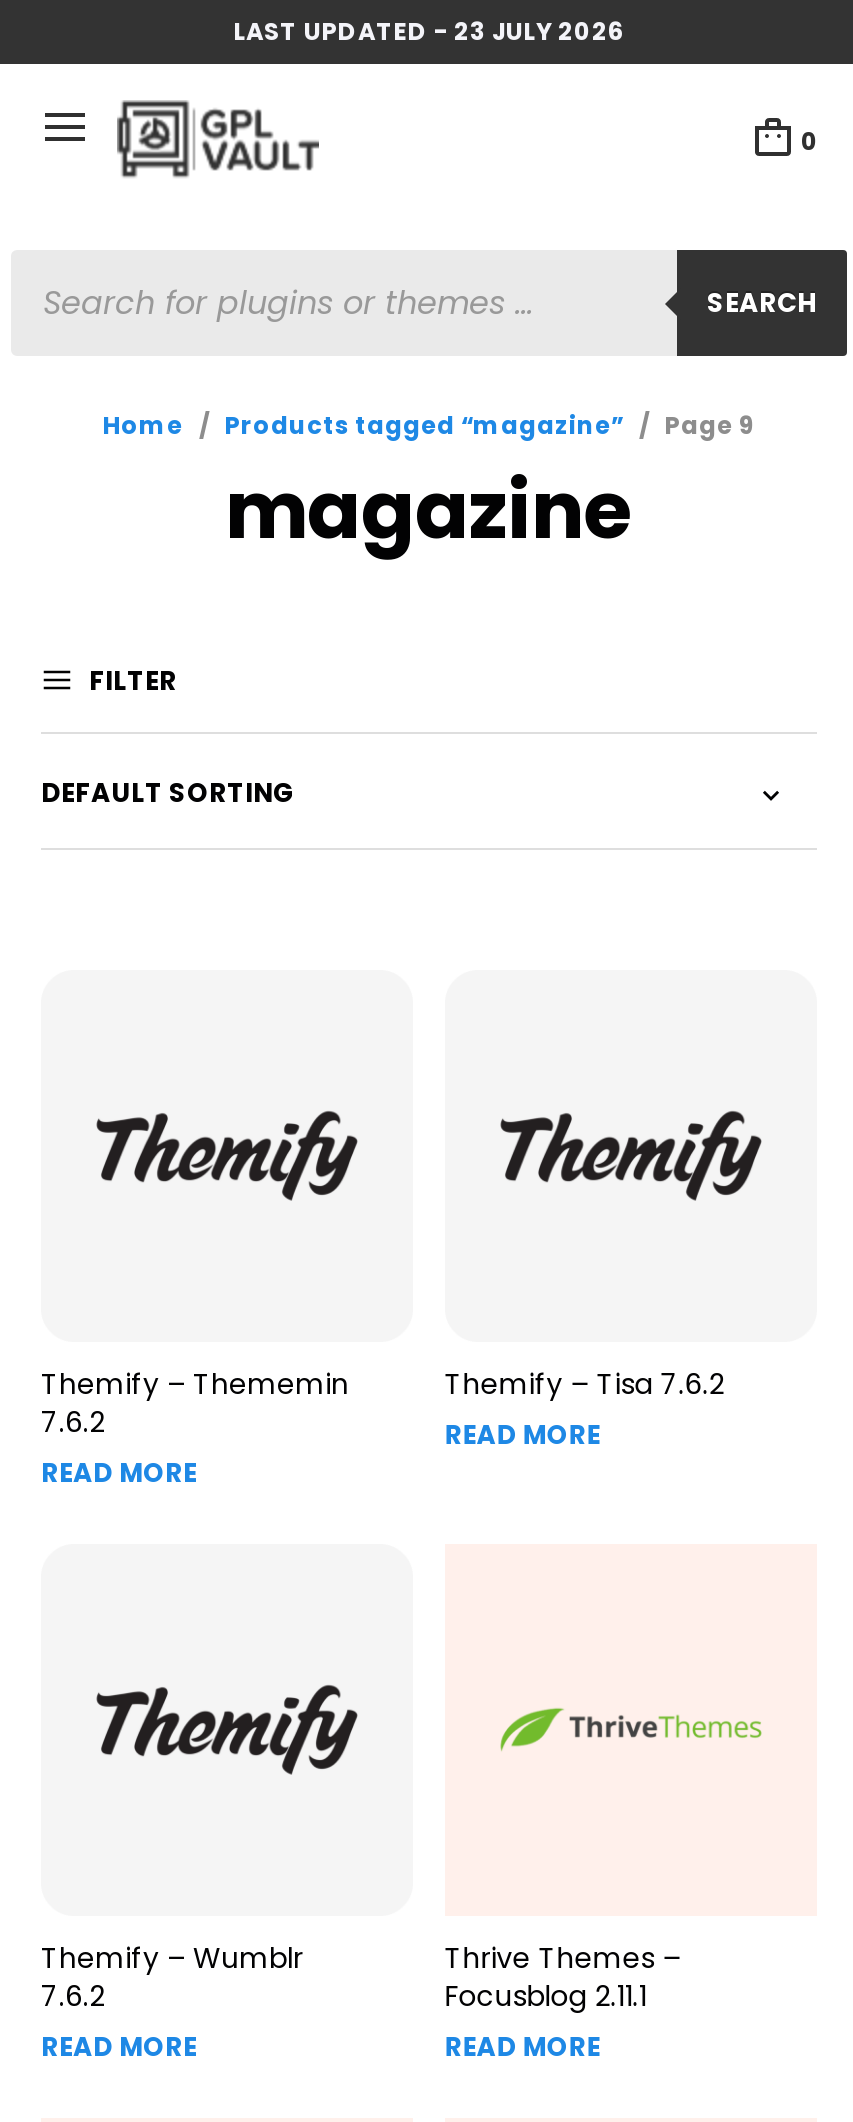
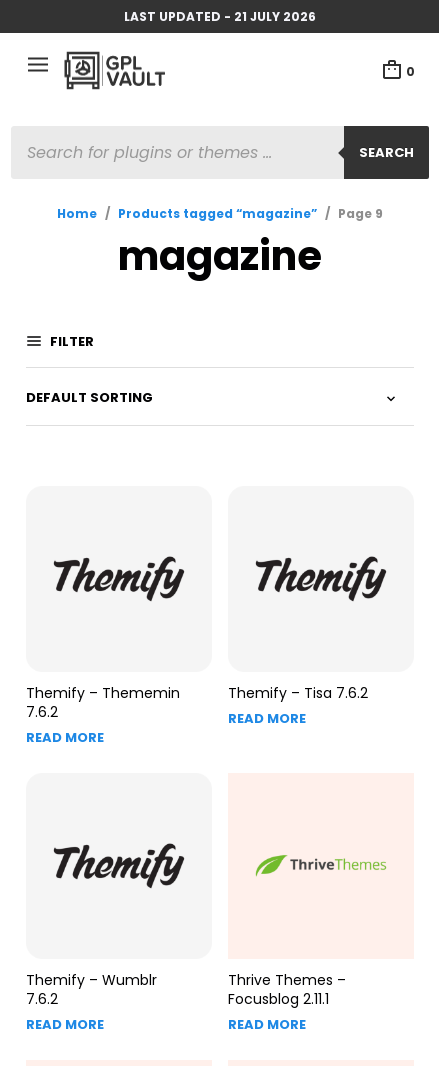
- LAST UPDATED - 23 JULY 2026
+ LAST UPDATED - 21 JULY 2026
